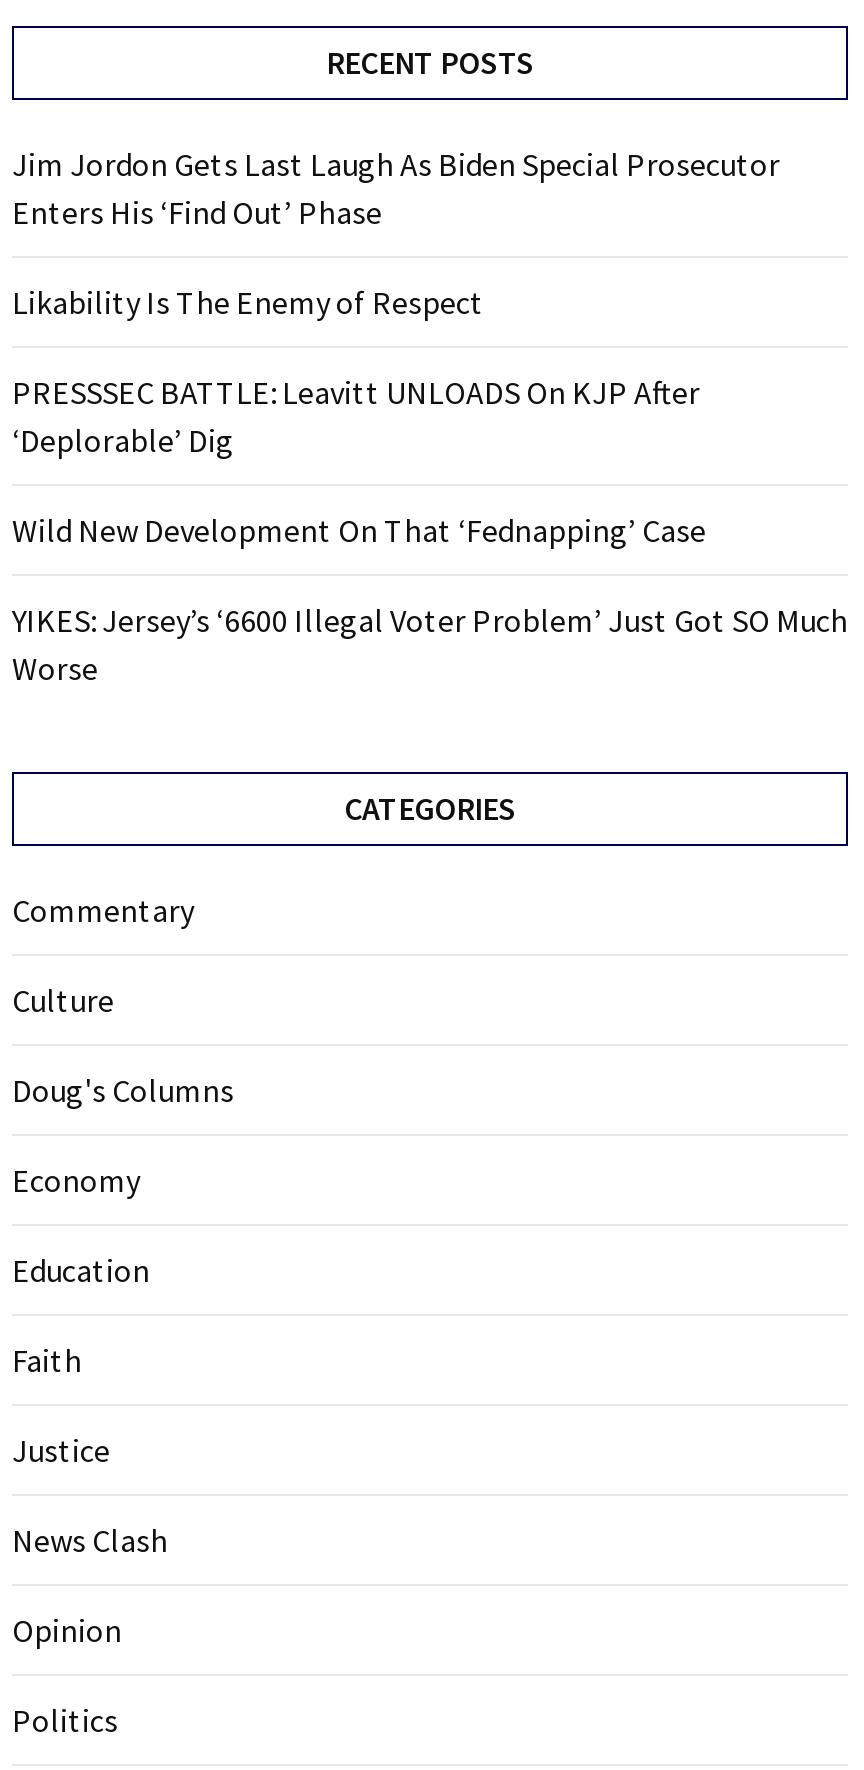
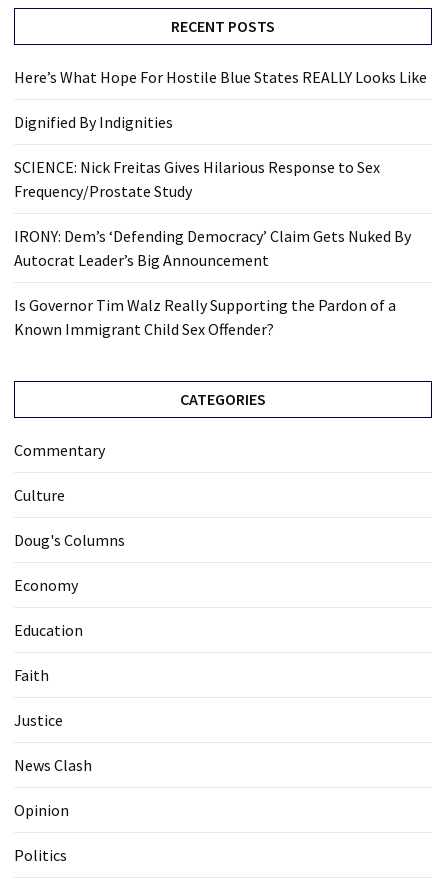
- Jim Jordon Gets Last Laugh As Biden Special Prosecutor
- Enters His ‘Find Out’ Phase
+ Here’s What Hope For Hostile Blue States REALLY Looks Like

- Likability Is The Enemy of Respect
+ Dignified By Indignities

- PRESSSEC BATTLE: Leavitt UNLOADS On KJP After
- ‘Deplorable’ Dig
+ SCIENCE: Nick Freitas Gives Hilarious Response to Sex
+ Frequency/Prostate Study

- Wild New Development On That ‘Fednapping’ Case
+ IRONY: Dem’s ‘Defending Democracy’ Claim Gets Nuked By
+ Autocrat Leader’s Big Announcement

- YIKES: Jersey’s ‘6600 Illegal Voter Problem’ Just Got SO Much
- Worse
+ Is Governor Tim Walz Really Supporting the Pardon of a
+ Known Immigrant Child Sex Offender?
